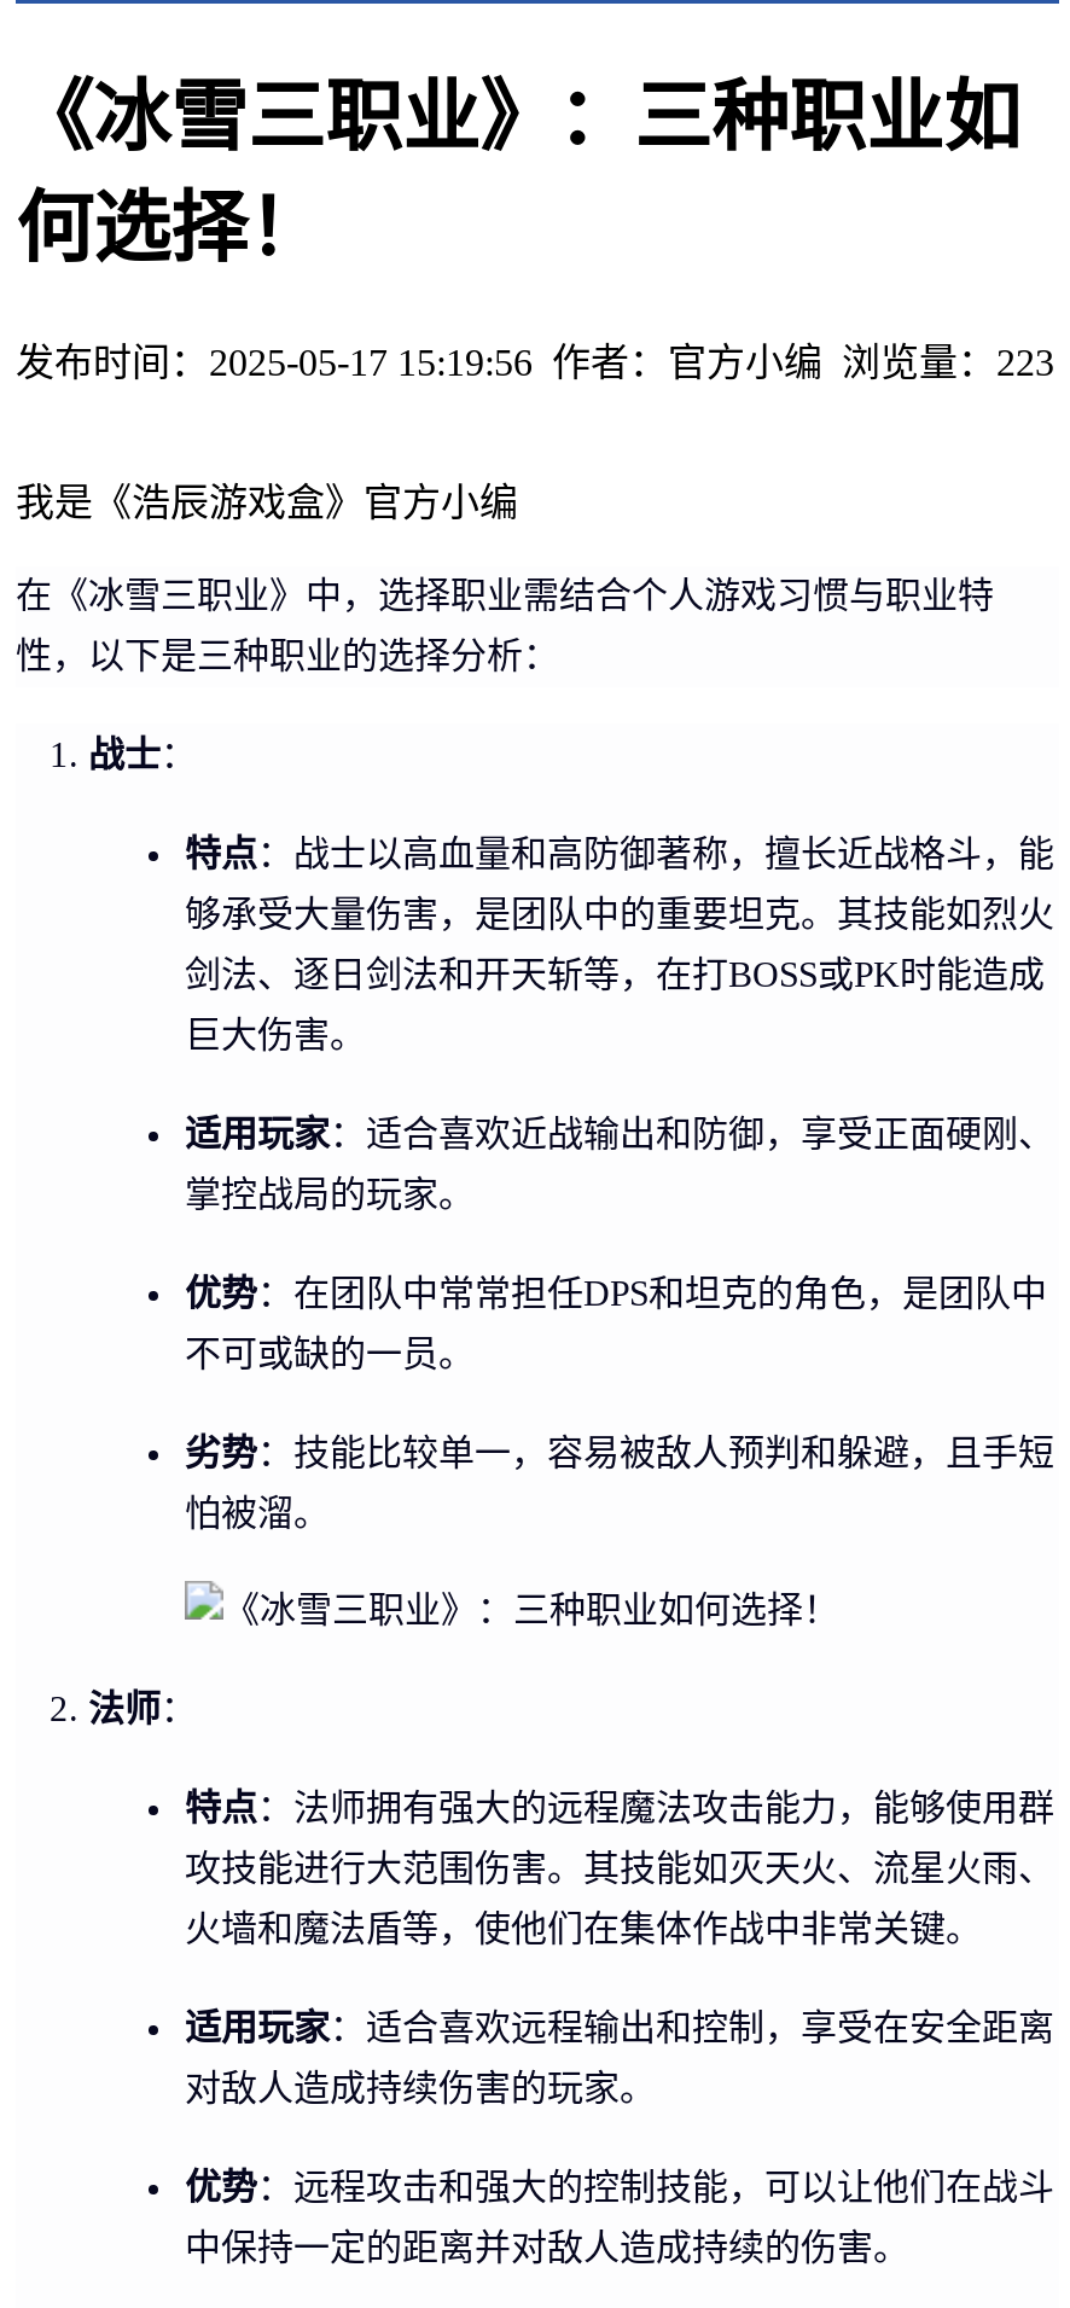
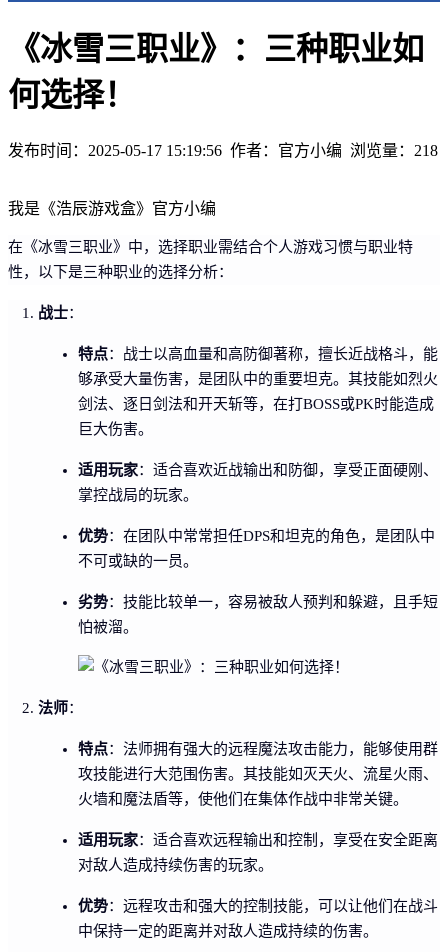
- 发布时间：2025-05-17 15:19:56 作者：官方小编 浏览量：223
+ 发布时间：2025-05-17 15:19:56 作者：官方小编 浏览量：218
